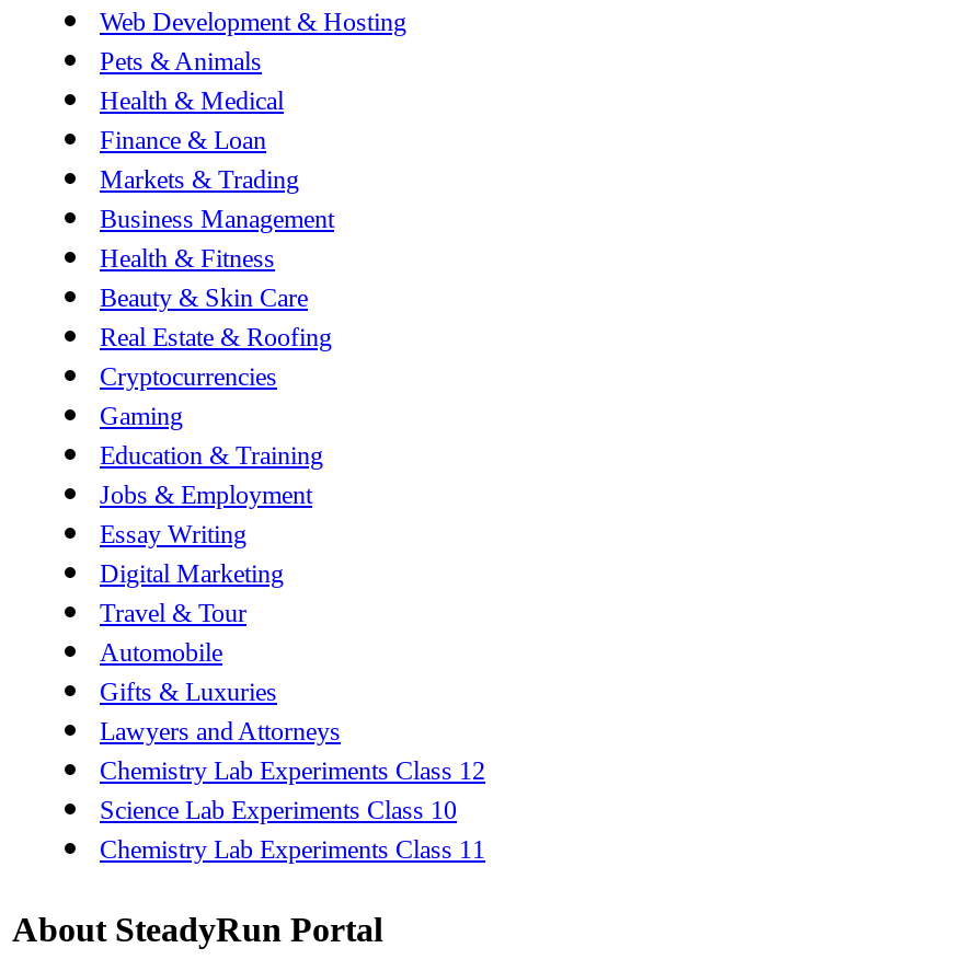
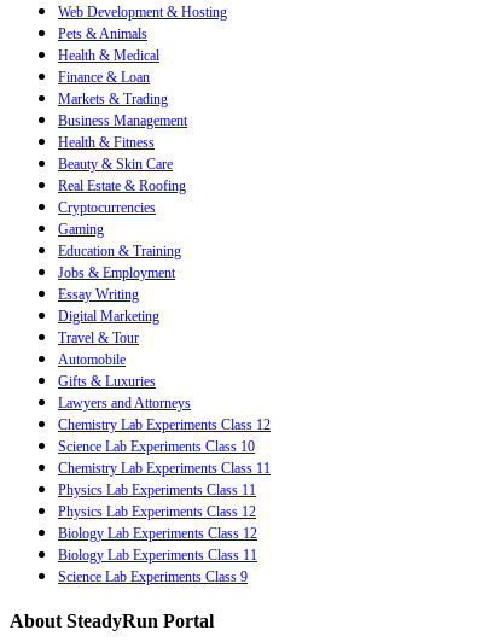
+ Physics Lab Experiments Class 11
+ Physics Lab Experiments Class 12
+ Biology Lab Experiments Class 12
+ Biology Lab Experiments Class 11
+ Science Lab Experiments Class 9
